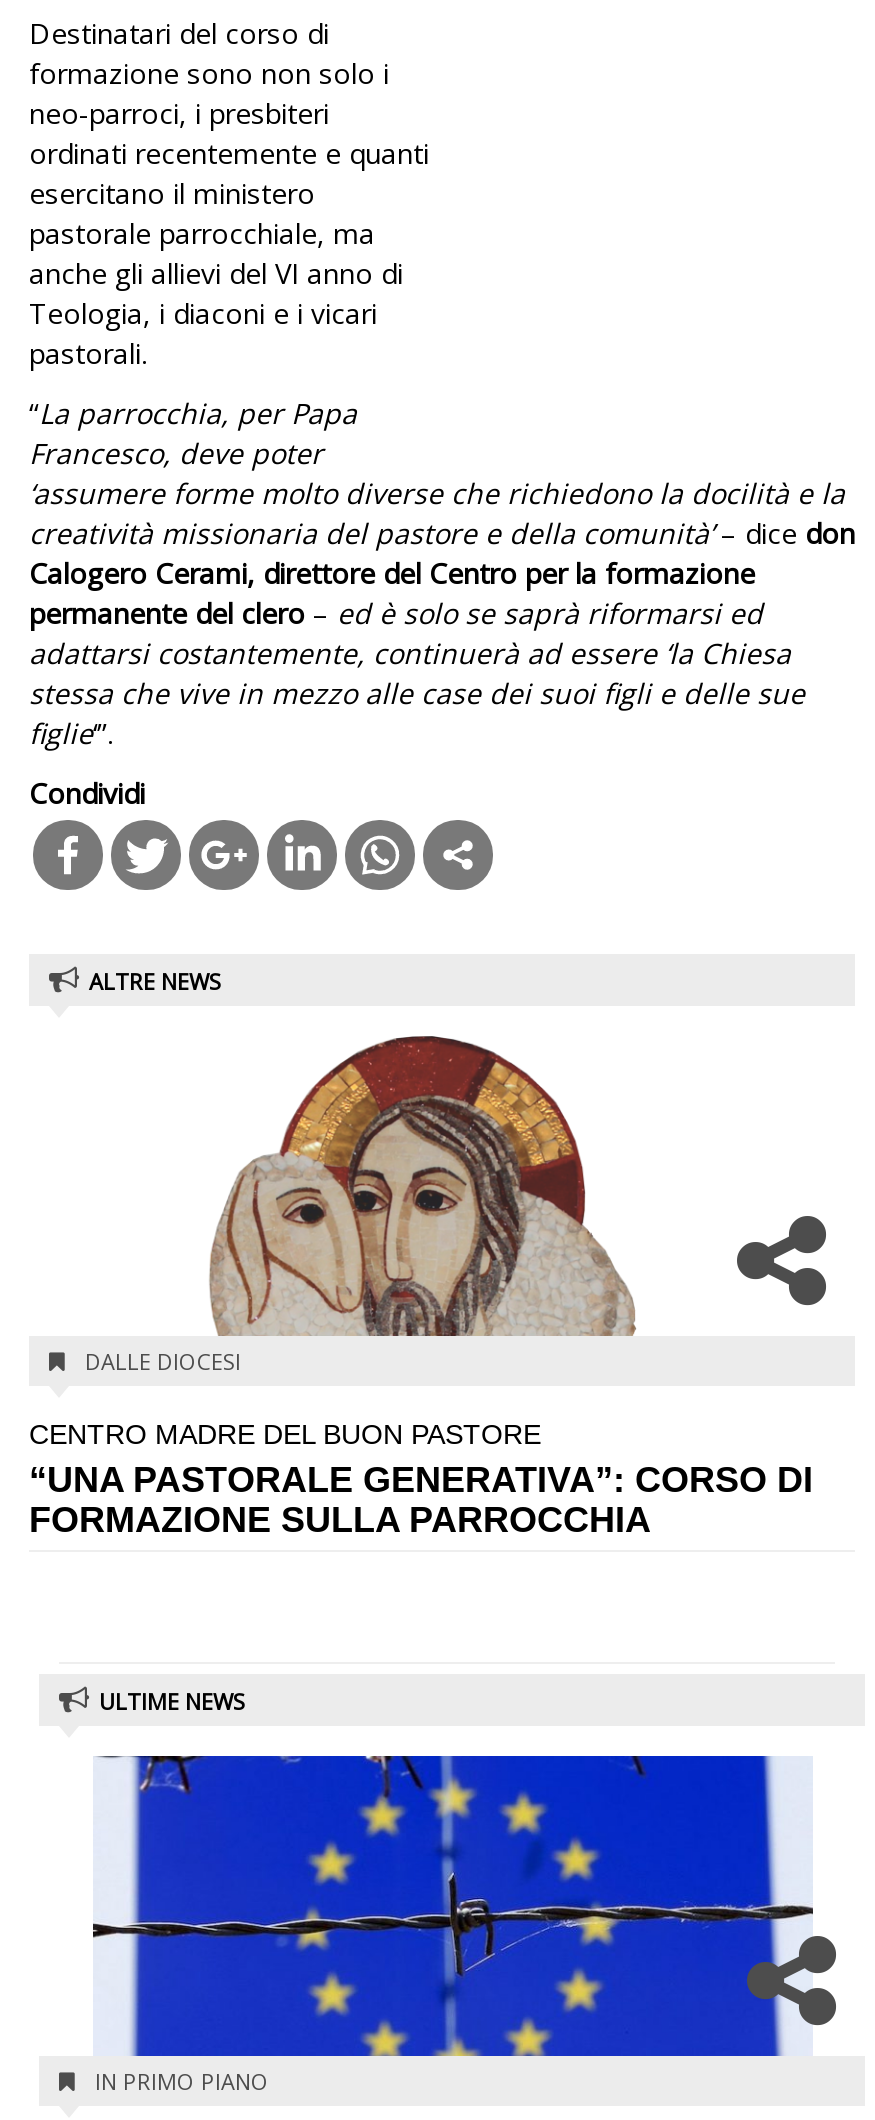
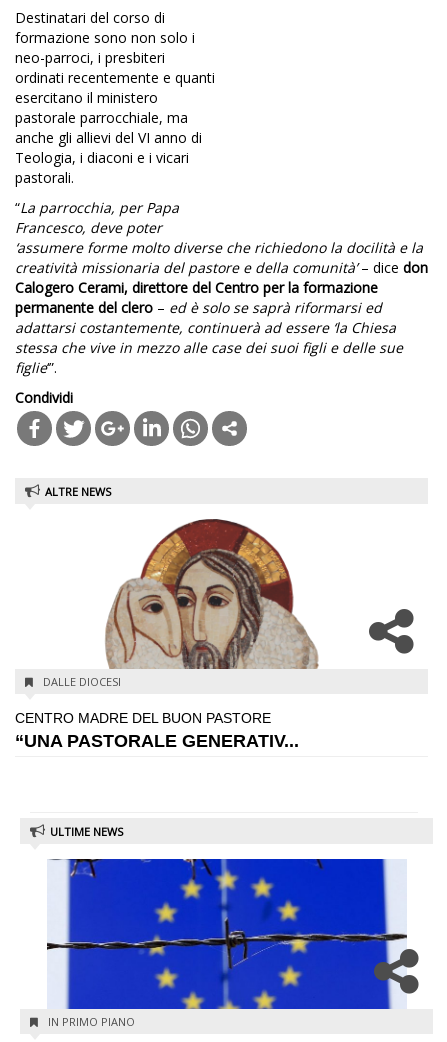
- “UNA PASTORALE GENERATIVA”: CORSO DI
- FORMAZIONE SULLA PARROCCHIA
+ “UNA PASTORALE GENERATIV...
